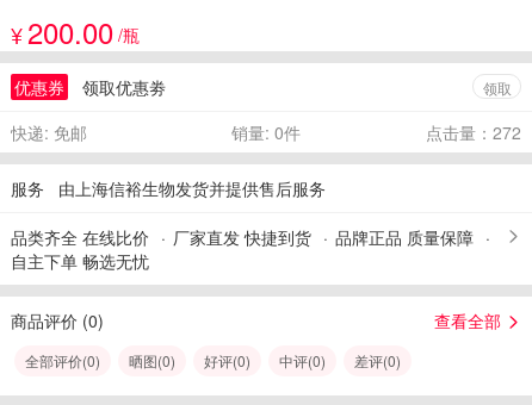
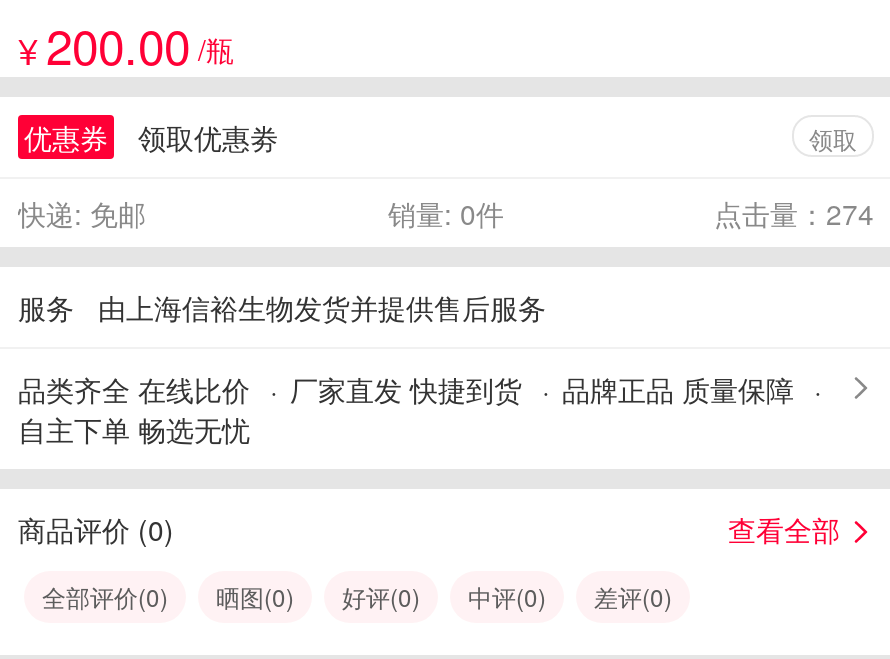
- 点击量：272
+ 点击量：274
